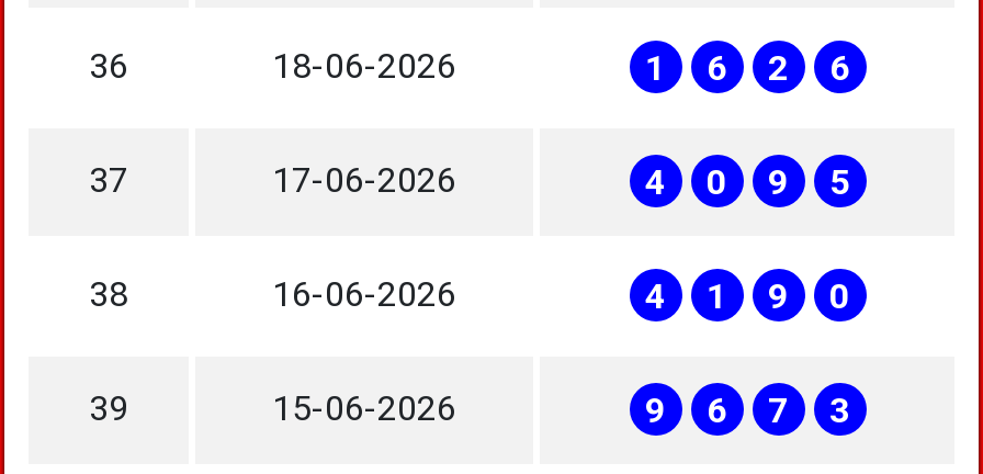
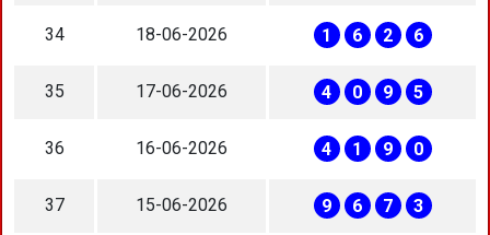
- 36
+ 34

- 37
+ 35

- 38
+ 36

- 39
+ 37
